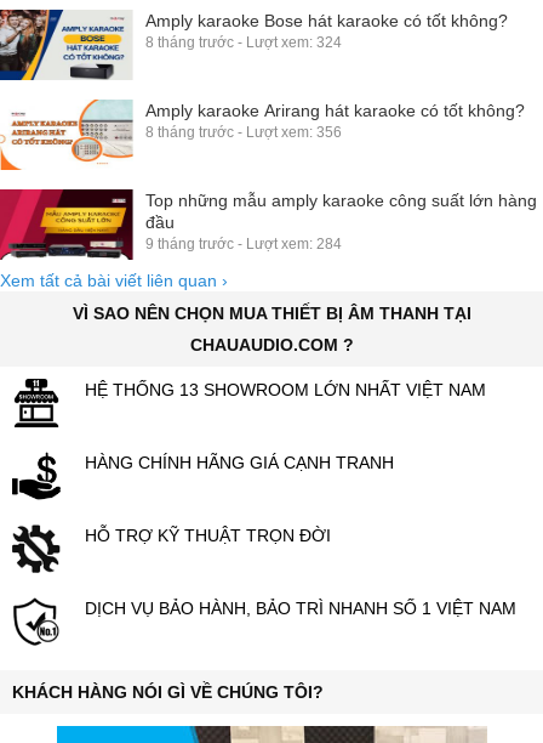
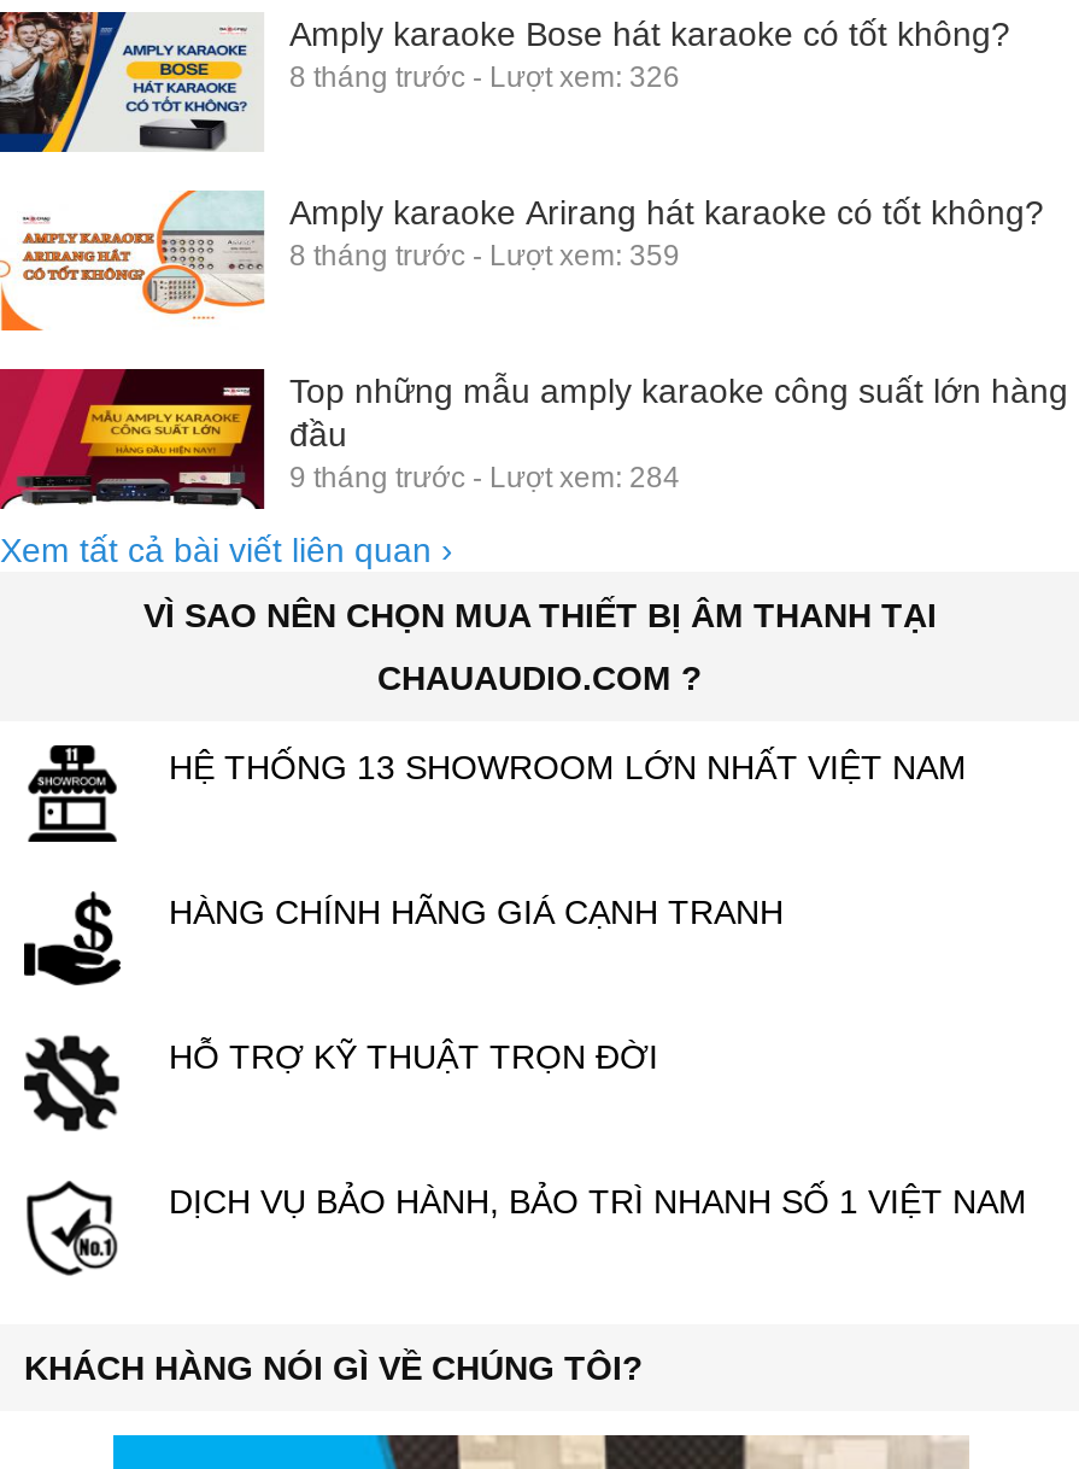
- 8 tháng trước - Lượt xem: 324
+ 8 tháng trước - Lượt xem: 326

- 8 tháng trước - Lượt xem: 356
+ 8 tháng trước - Lượt xem: 359
